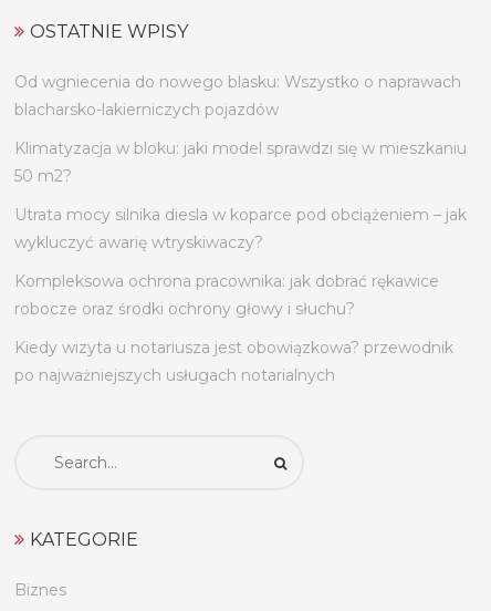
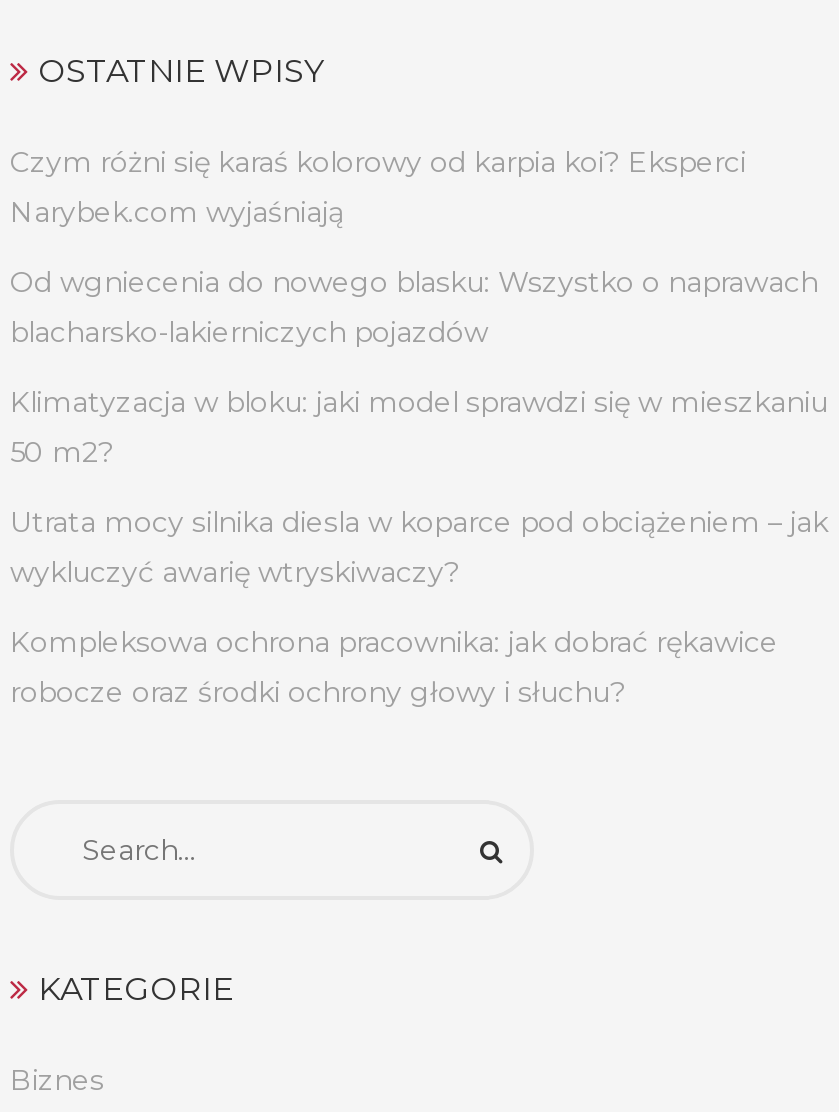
+ Czym różni się karaś kolorowy od karpia koi? Eksperci
+ Narybek.com wyjaśniają

moved down: Od wgniecenia do nowego blasku: Wszystko o naprawach | blacharsko-lakierniczych pojazdów | Klimatyzacja w bloku: jaki model sprawdzi się w mieszkaniu | 50 m2? | Utrata mocy silnika diesla w koparce pod obciążeniem – jak | wykluczyć awarię wtryskiwaczy? | Kompleksowa ochrona pracownika: jak dobrać rękawice | robocze oraz środki ochrony głowy i słuchu?

- Kiedy wizyta u notariusza jest obowiązkowa? przewodnik
- po najważniejszych usługach notarialnych
